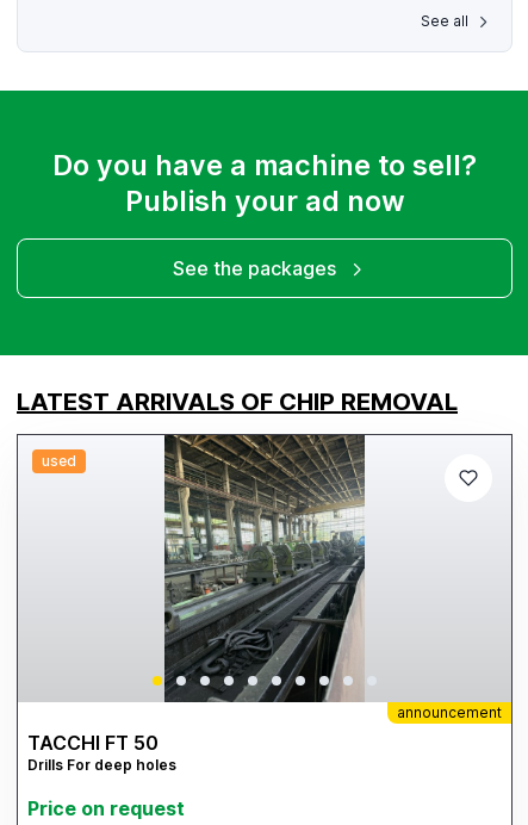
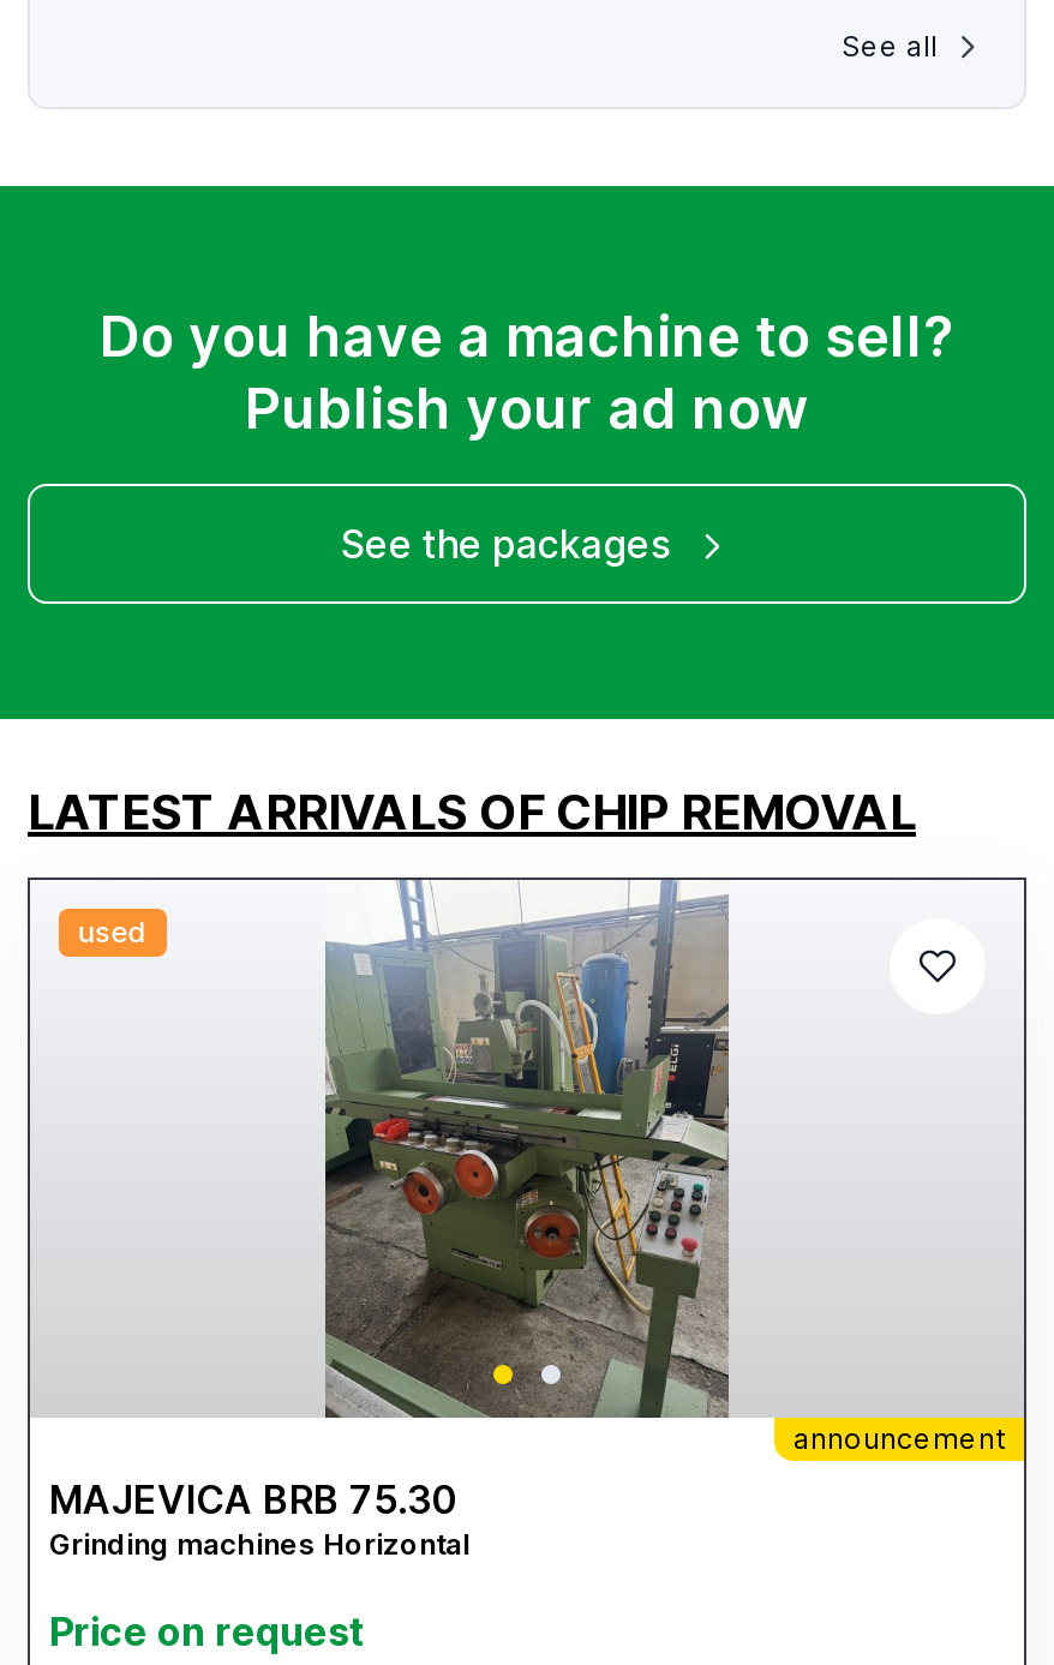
- [image]
- TACCHI FT 50
- Drills For deep holes
+ [image]
+ MAJEVICA BRB 75.30
+ Grinding machines Horizontal
